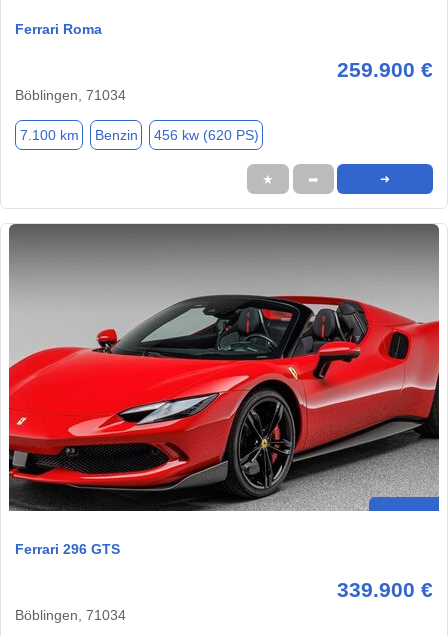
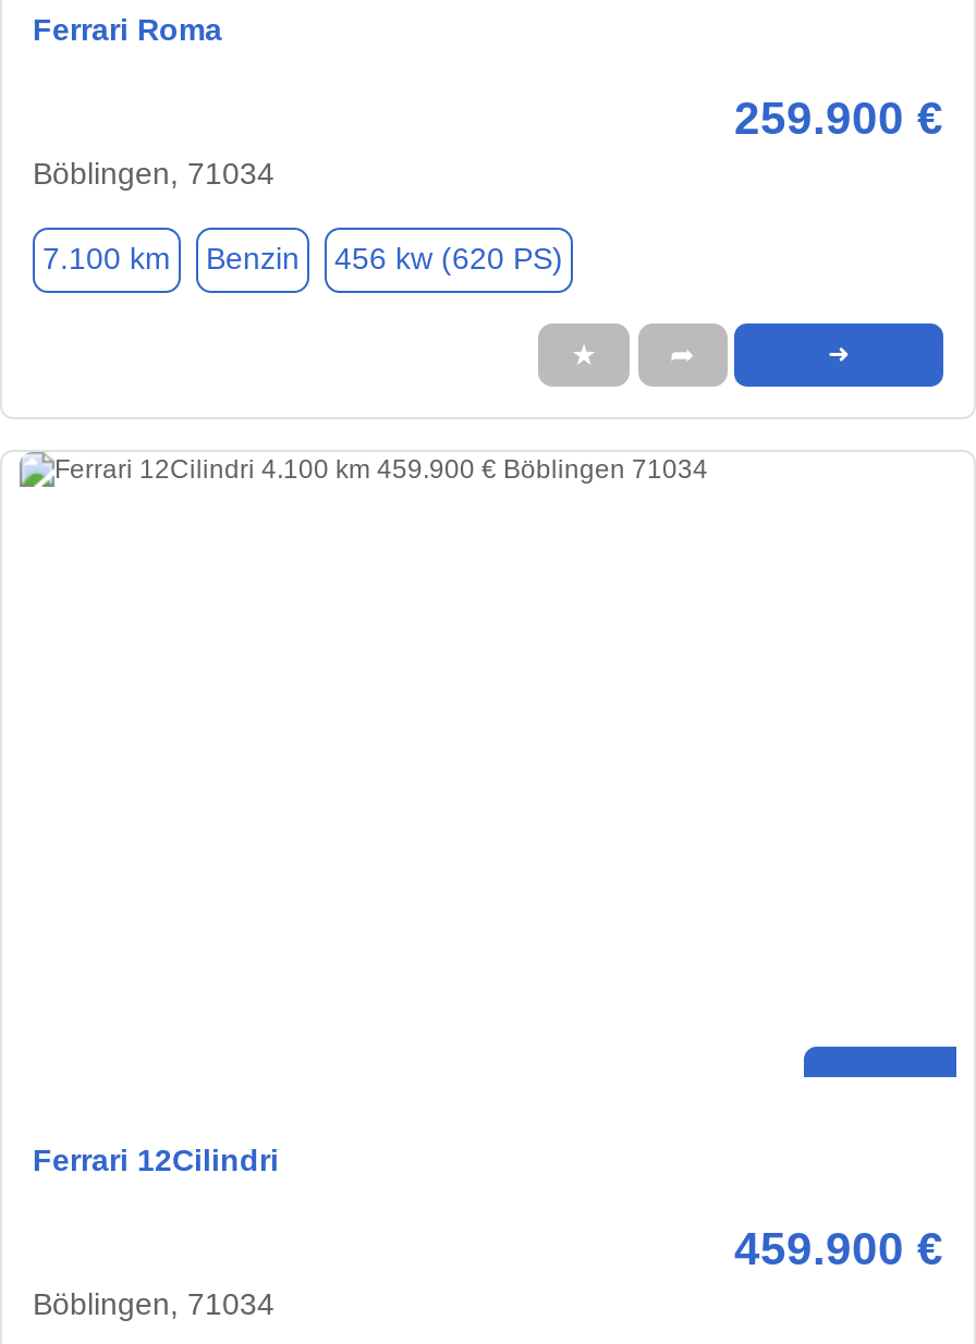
- [image]

- Ferrari 296 GTS
+ Ferrari 12Cilindri

- 339.900 €
+ 459.900 €
